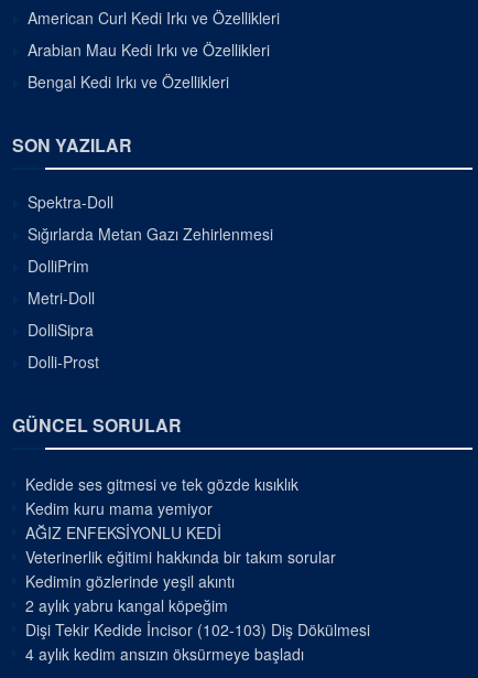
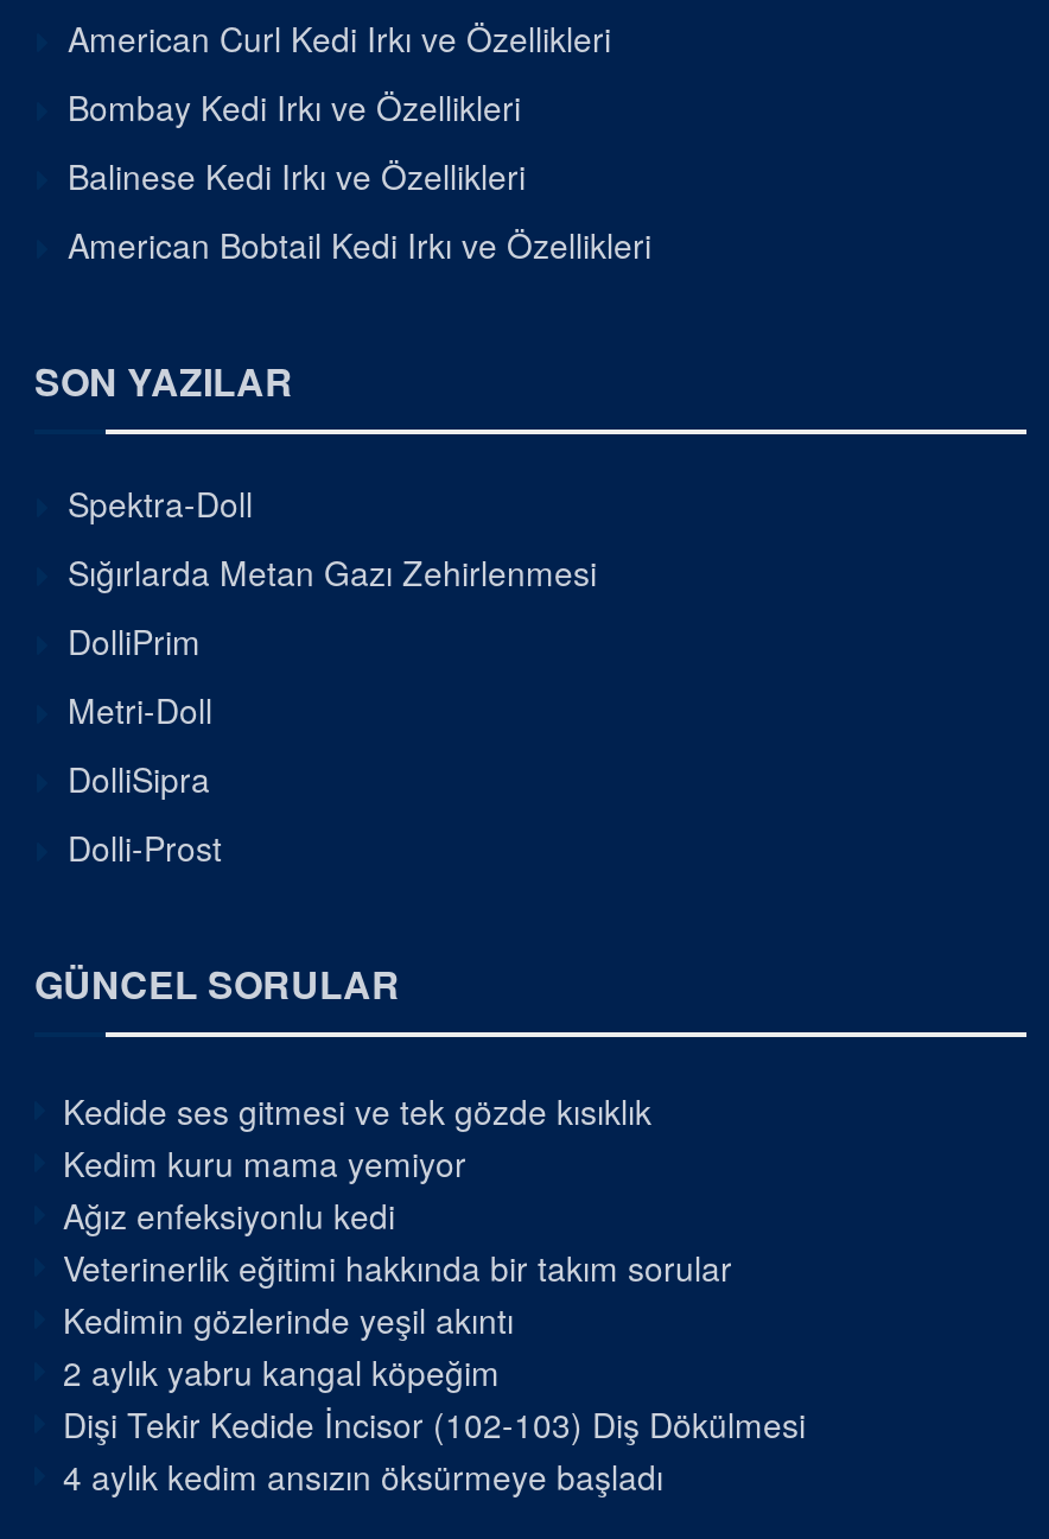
- Arabian Mau Kedi Irkı ve Özellikleri
- Bengal Kedi Irkı ve Özellikleri
+ Bombay Kedi Irkı ve Özellikleri
+ Balinese Kedi Irkı ve Özellikleri
+ American Bobtail Kedi Irkı ve Özellikleri

- AĞIZ ENFEKSİYONLU KEDİ
+ Ağız enfeksiyonlu kedi
